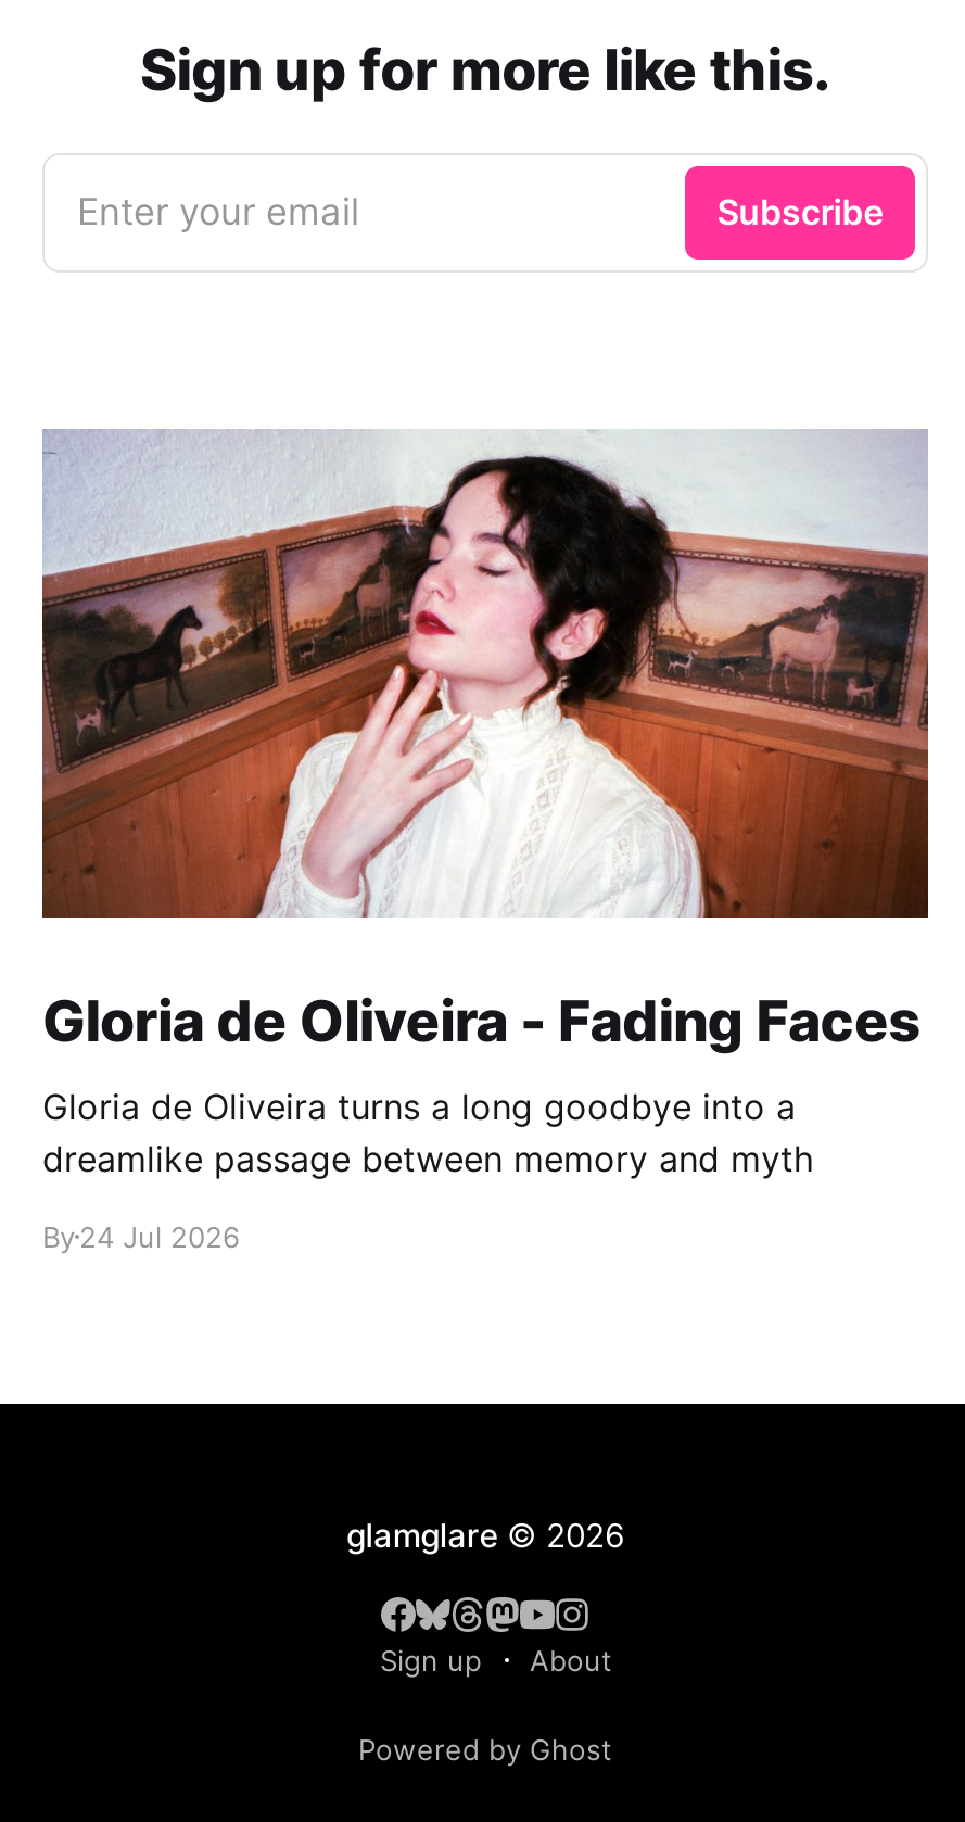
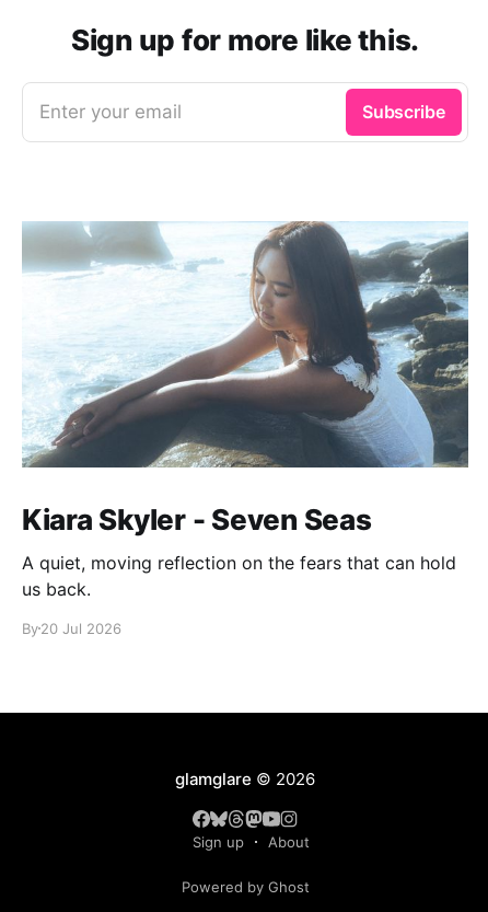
- [image]
- Gloria de Oliveira - Fading Faces
+ [image]
+ Kiara Skyler - Seven Seas

- Gloria de Oliveira turns a long goodbye into a
- dreamlike passage between memory and myth
+ A quiet, moving reflection on the fears that can hold
+ us back.

- By 24 Jul 2026
+ By 20 Jul 2026
